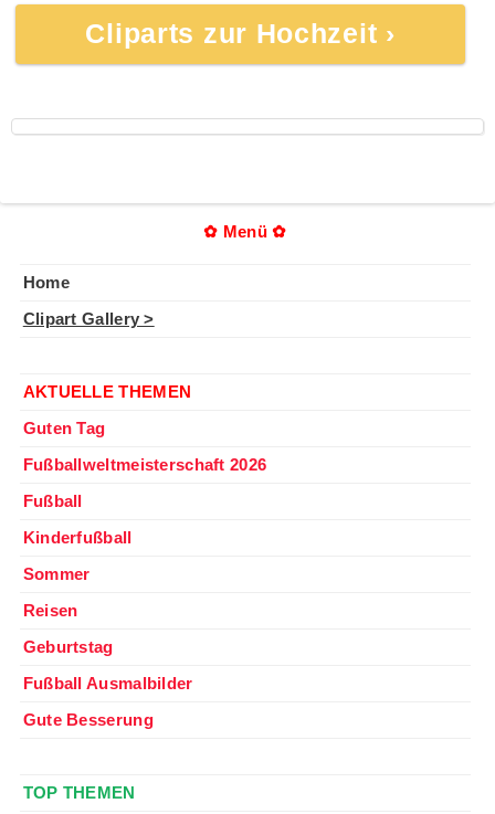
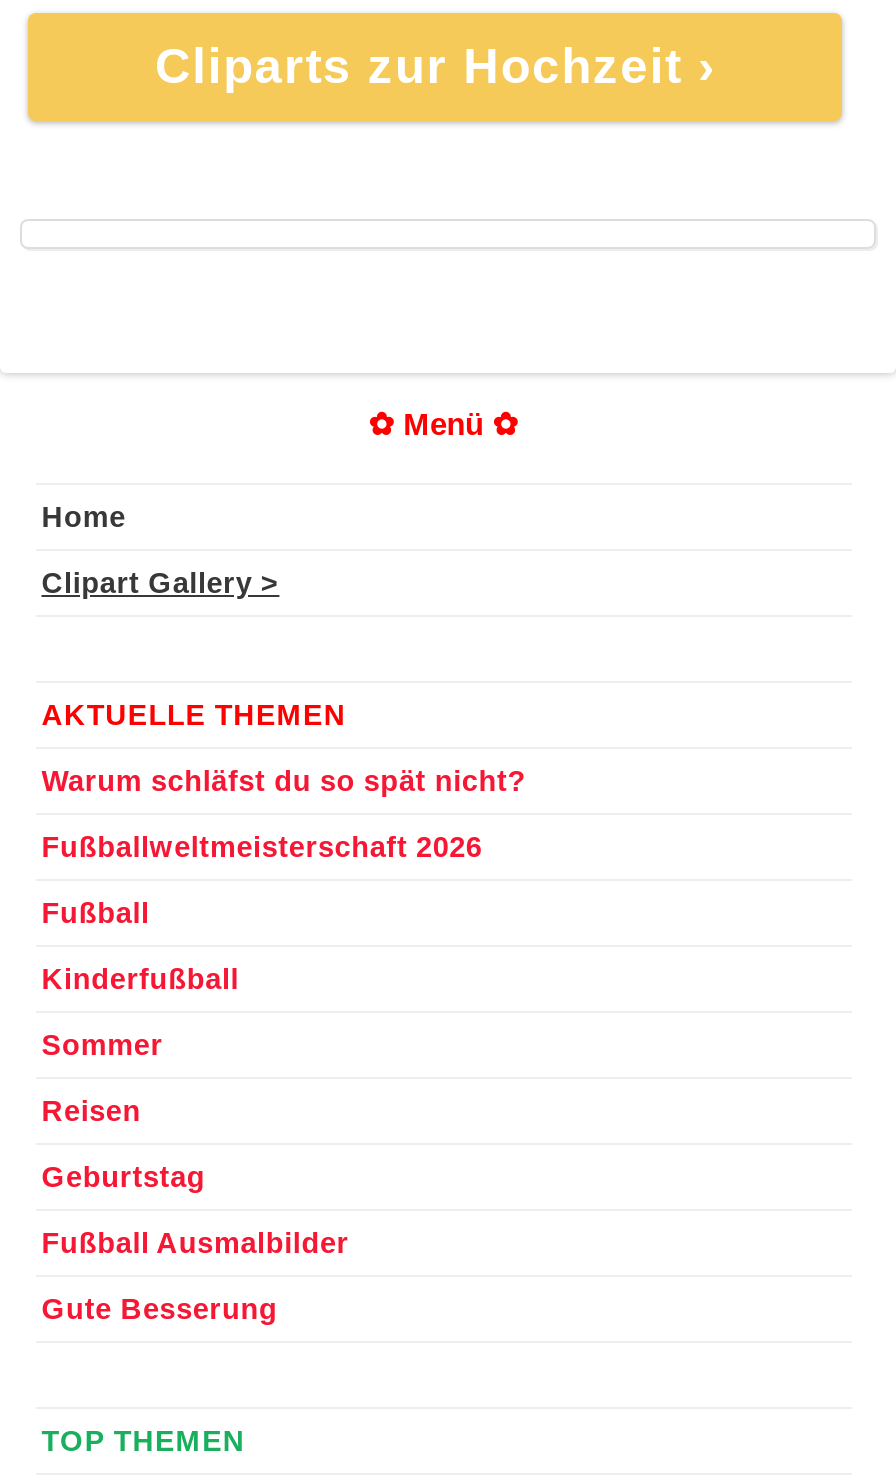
- Guten Tag
+ Warum schläfst du so spät nicht?
